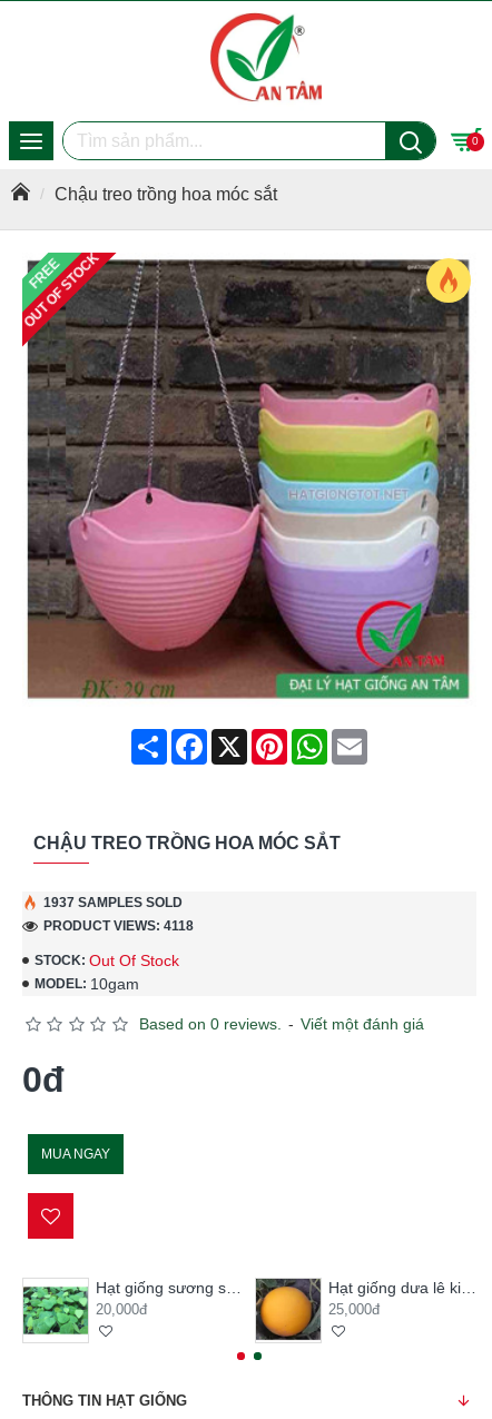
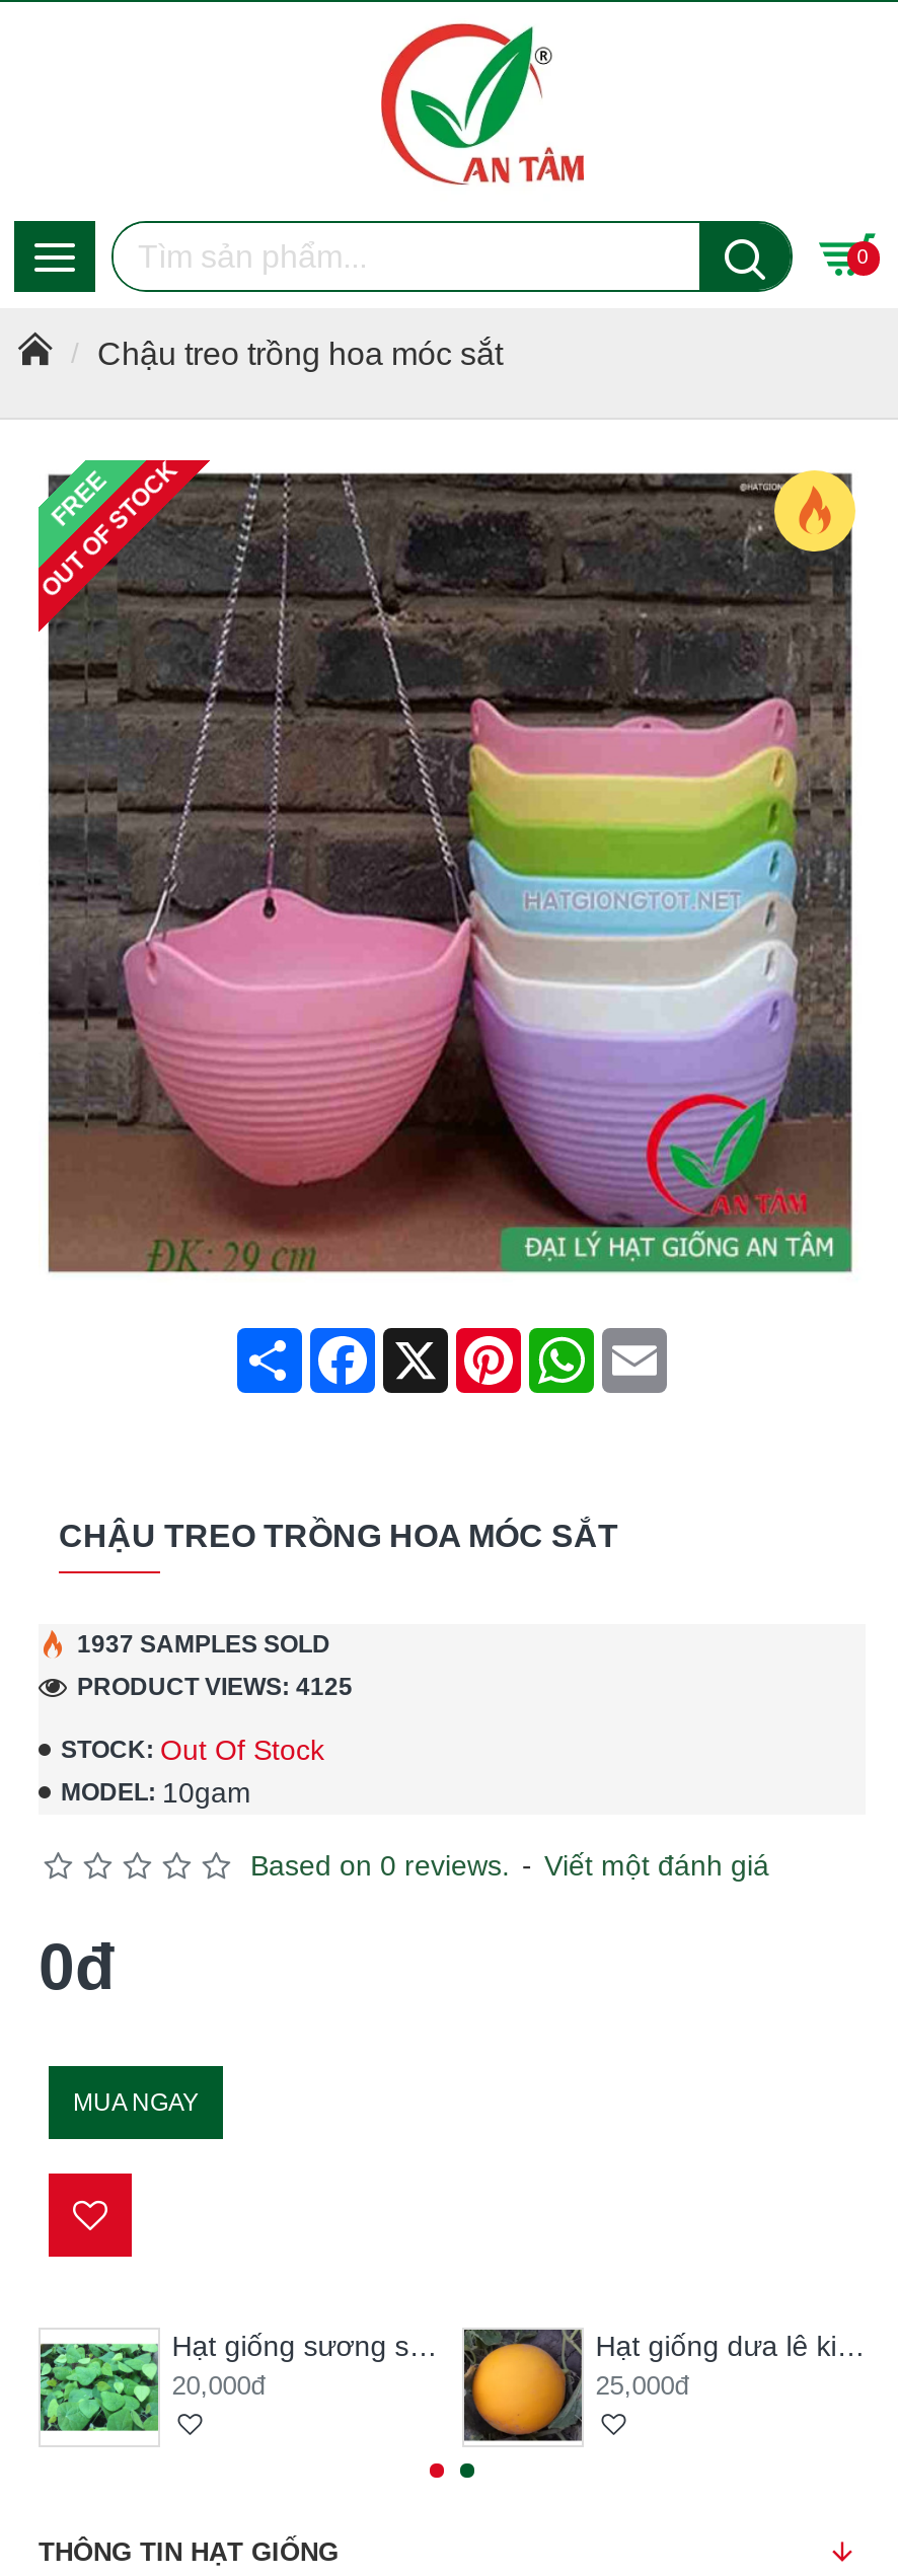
- PRODUCT VIEWS: 4118
+ PRODUCT VIEWS: 4125
